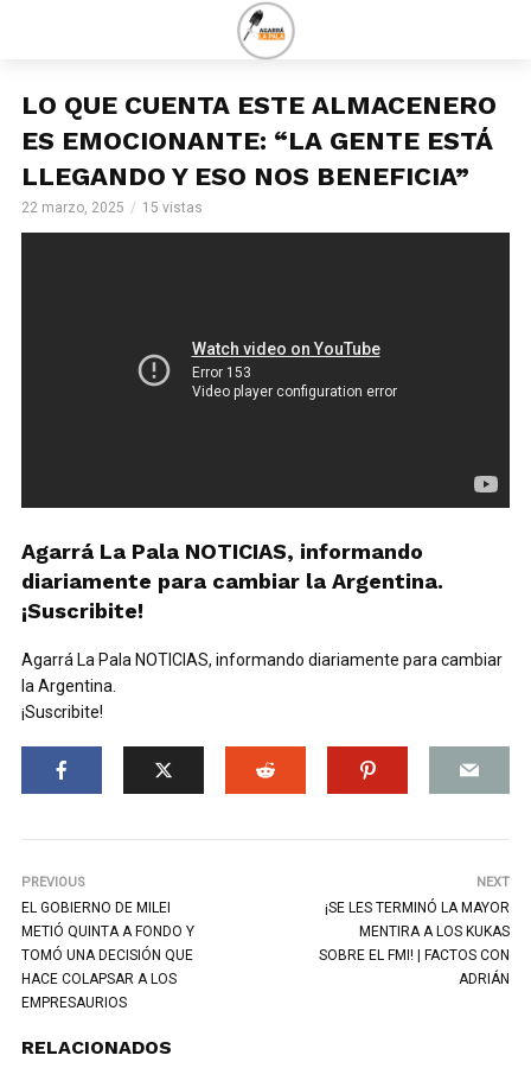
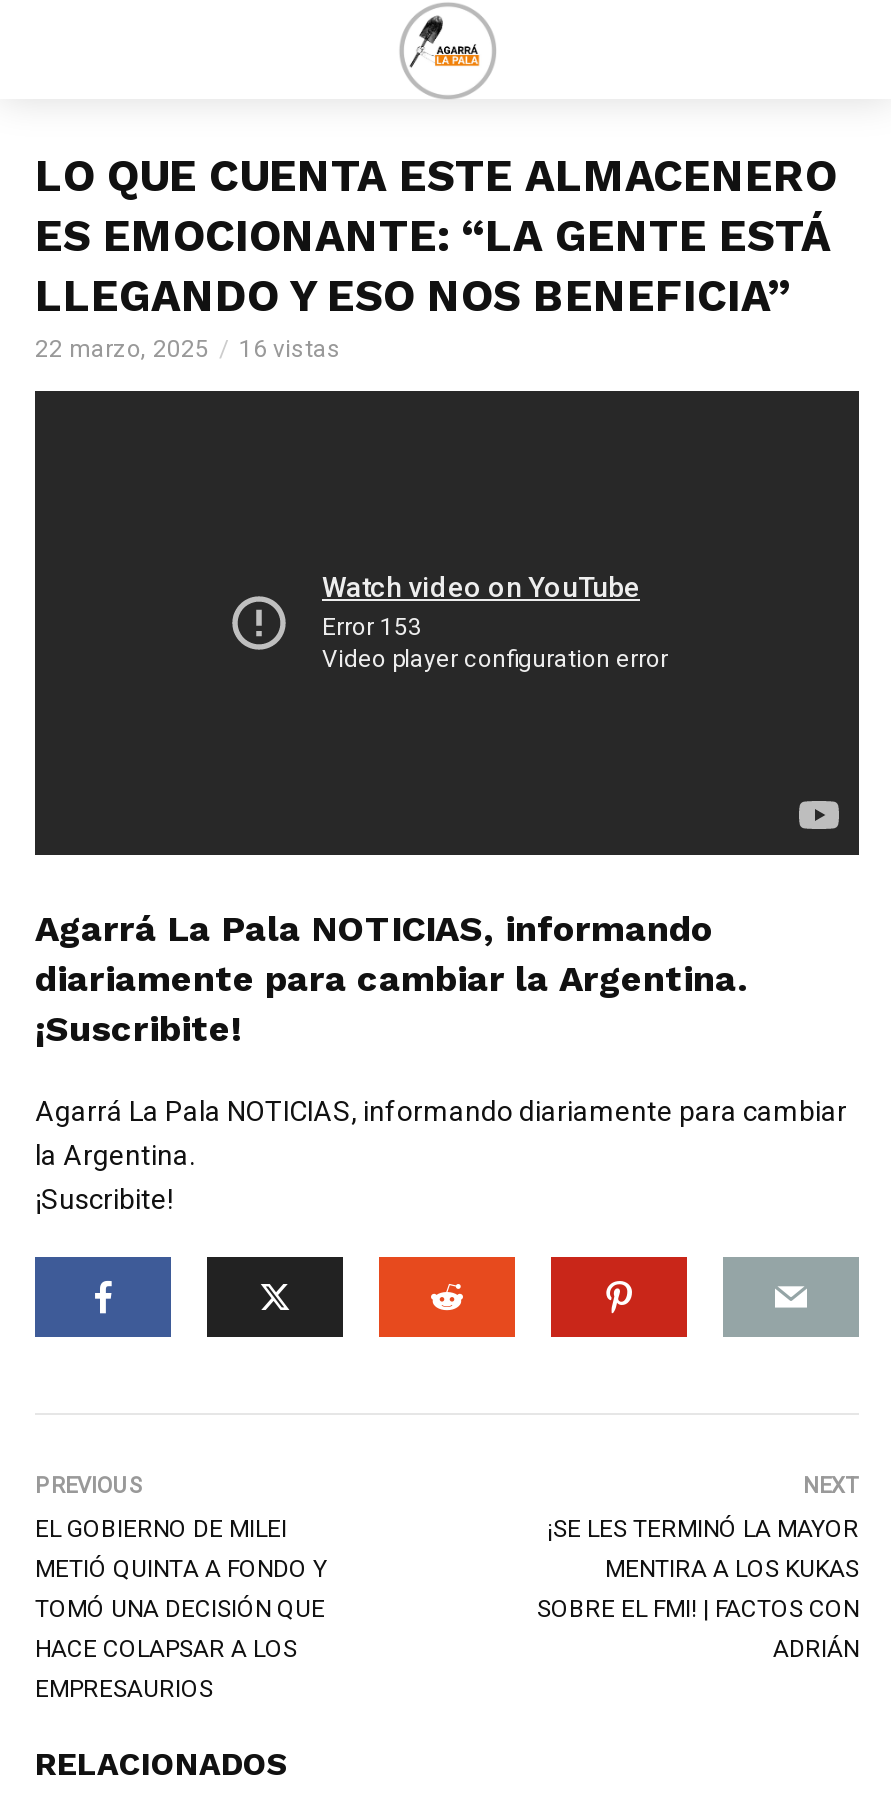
- 22 marzo, 2025 15 vistas
+ 22 marzo, 2025 16 vistas
